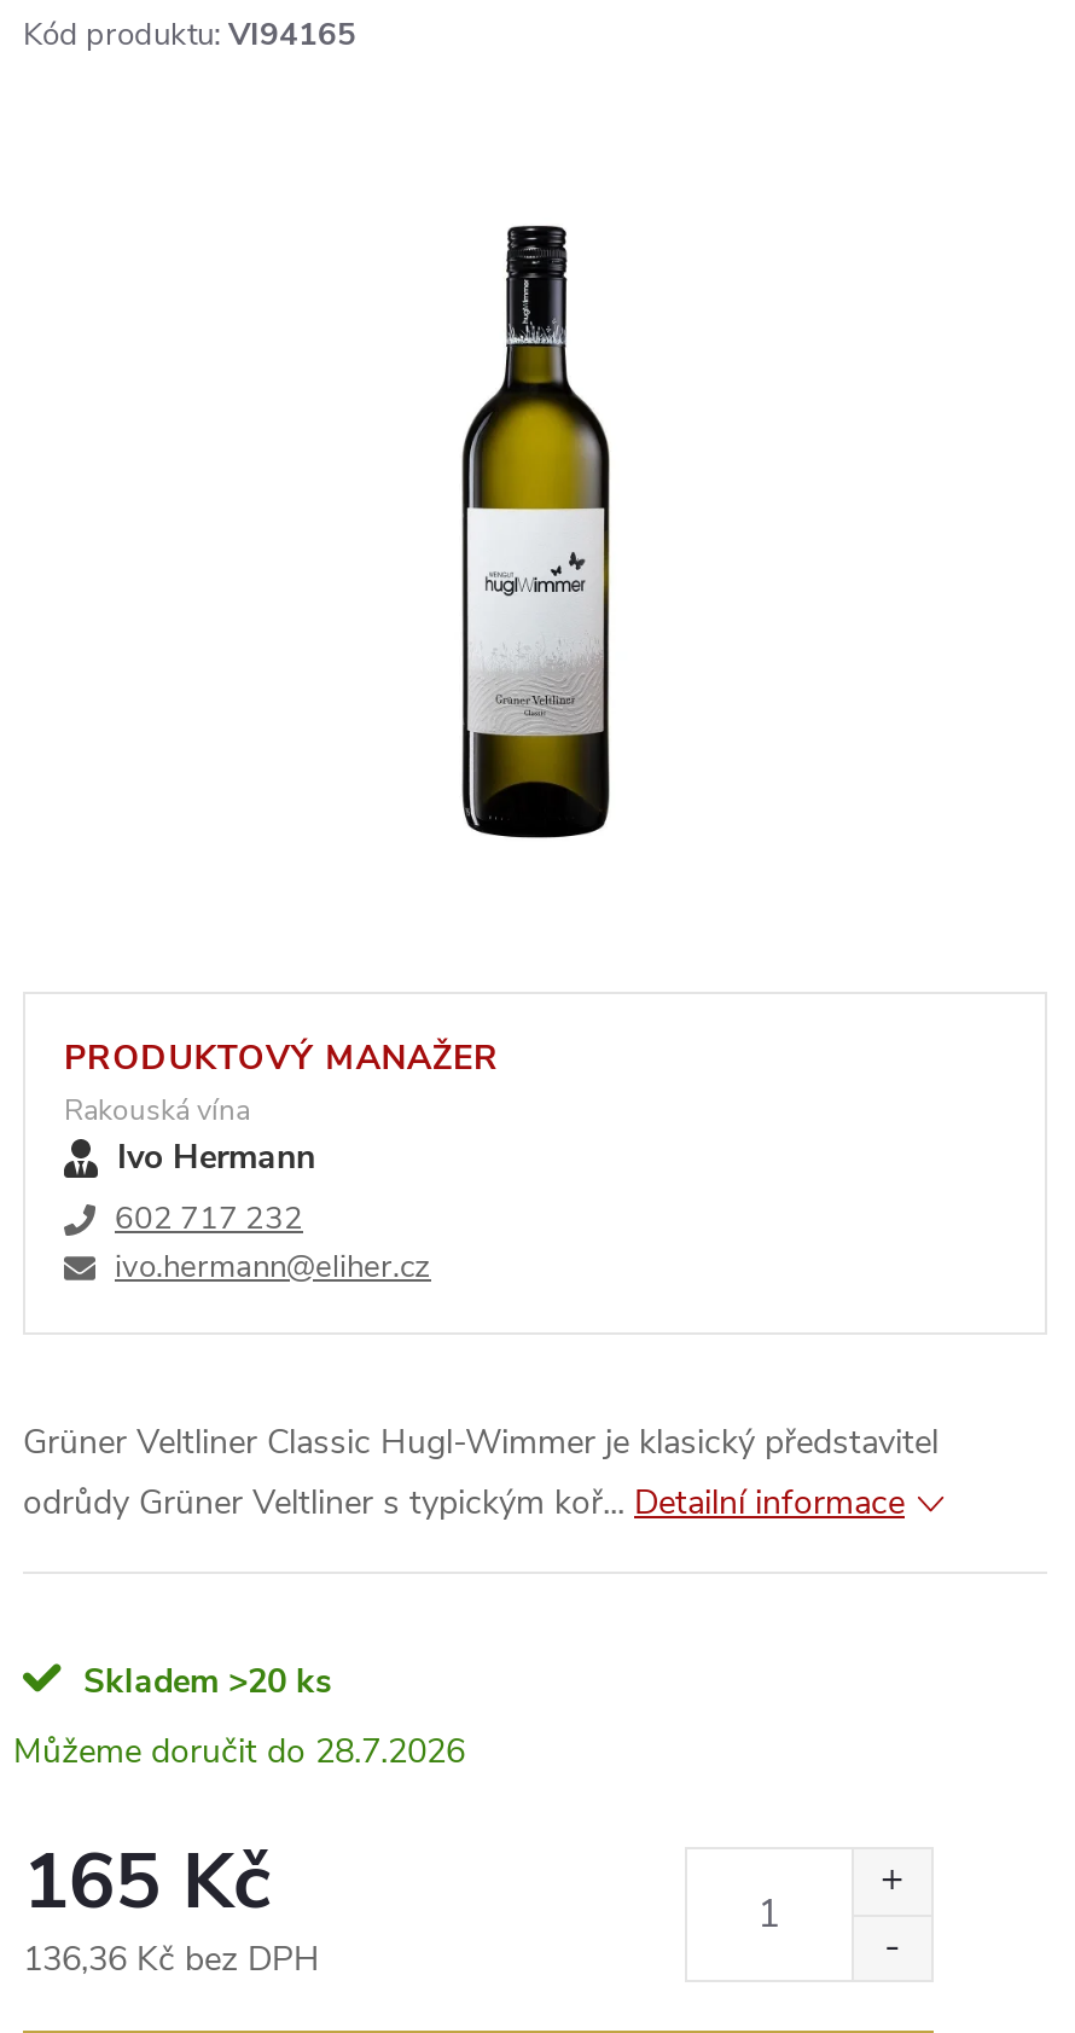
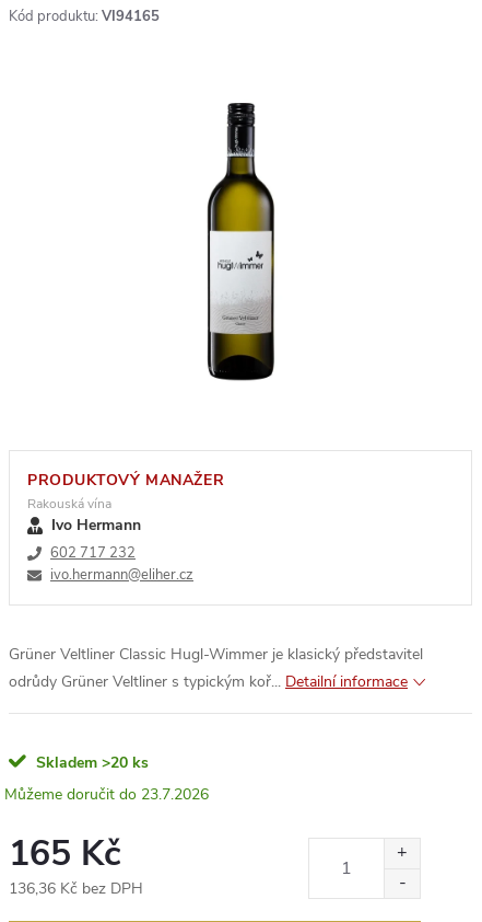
- 28.7.2026
+ 23.7.2026
